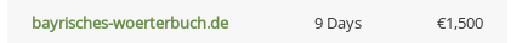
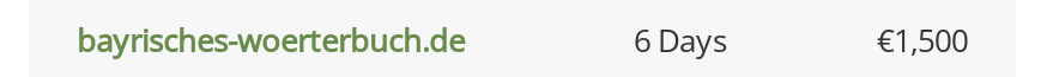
- 9 Days
+ 6 Days
